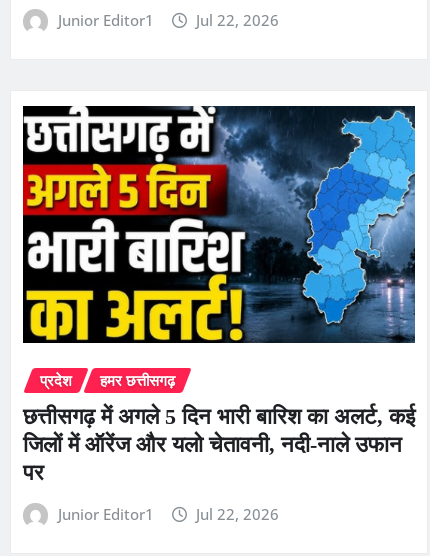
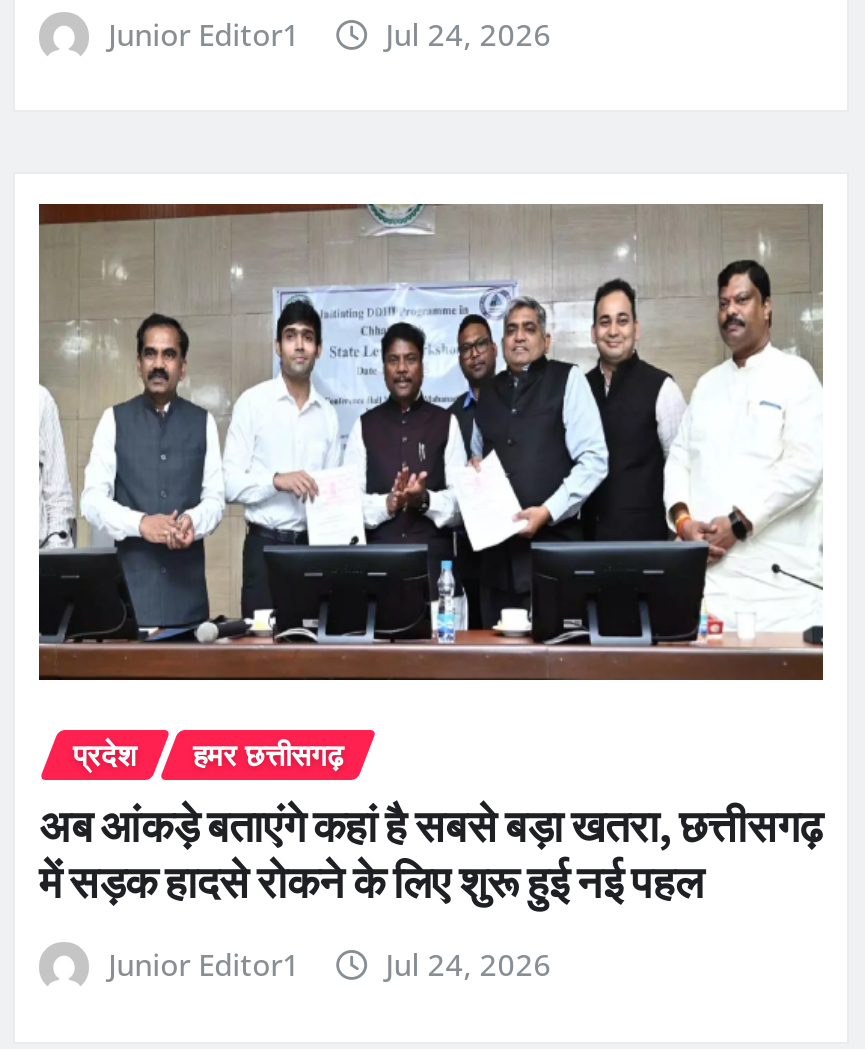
- Jul 22, 2026
+ Jul 24, 2026

- [image]
+ [image]

- छत्तीसगढ़ में अगले 5 दिन भारी बारिश का अलर्ट, कई
- जिलों में ऑरेंज और यलो चेतावनी, नदी-नाले उफान
- पर
+ अब आंकड़े बताएंगे कहां है सबसे बड़ा खतरा, छत्तीसगढ़
+ में सड़क हादसे रोकने के लिए शुरू हुई नई पहल

- Jul 22, 2026
+ Jul 24, 2026
